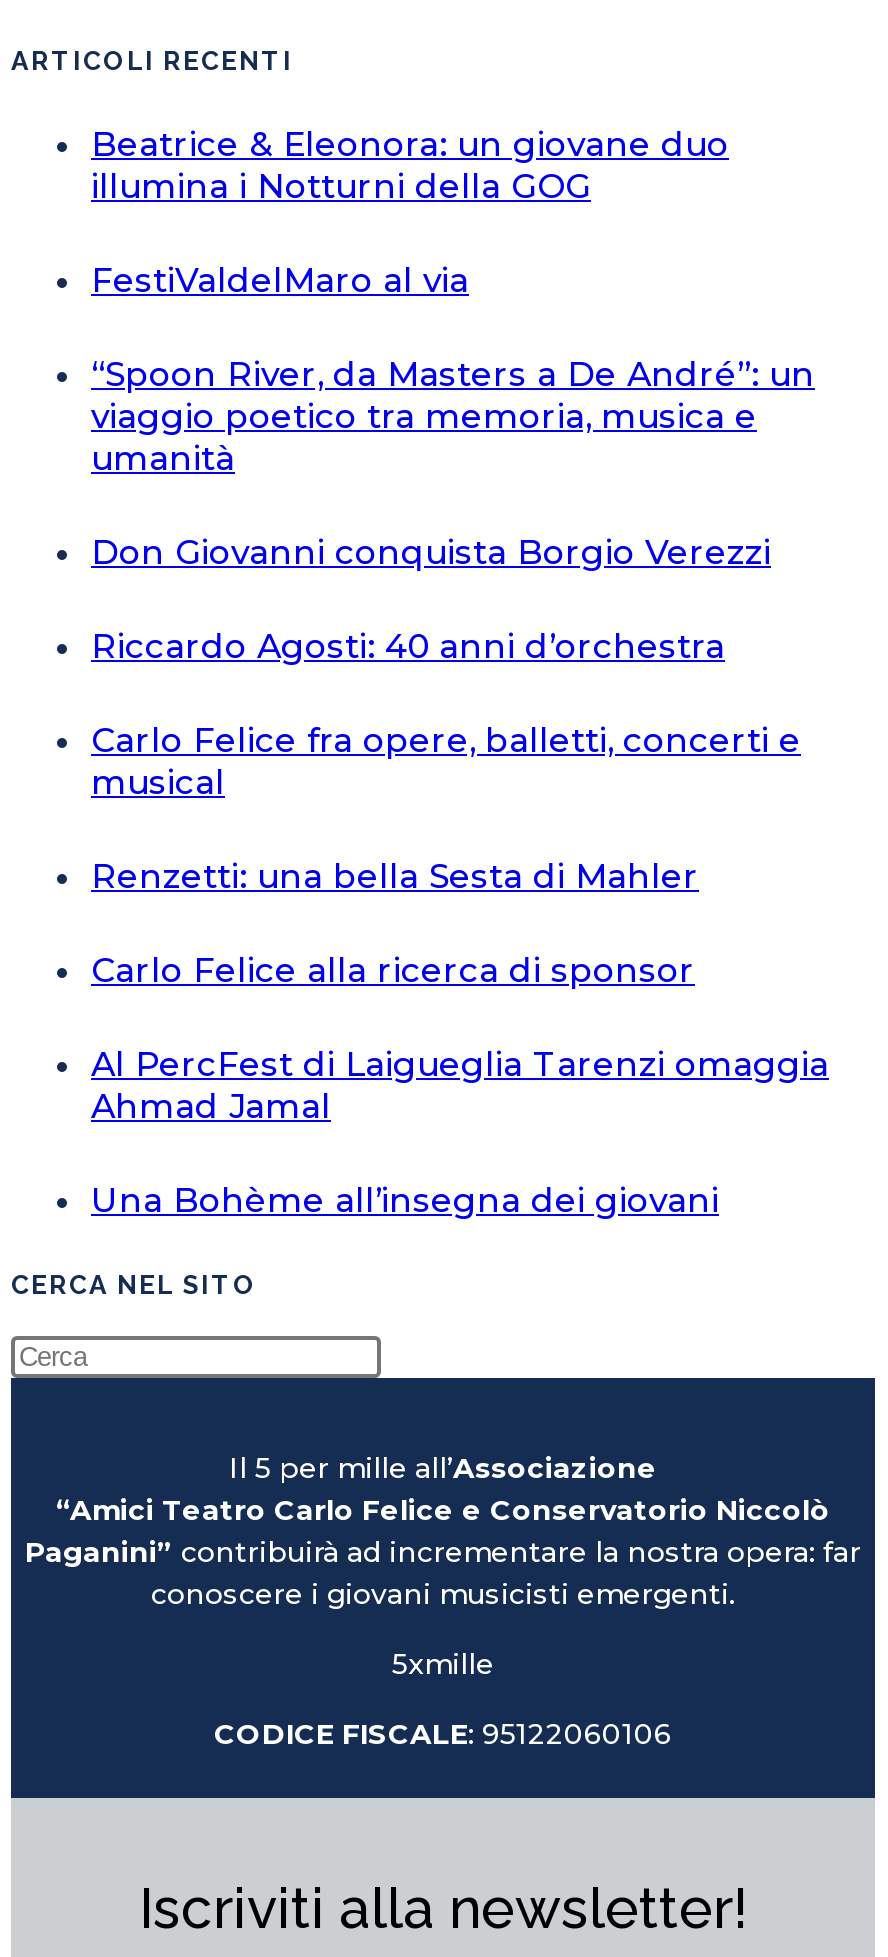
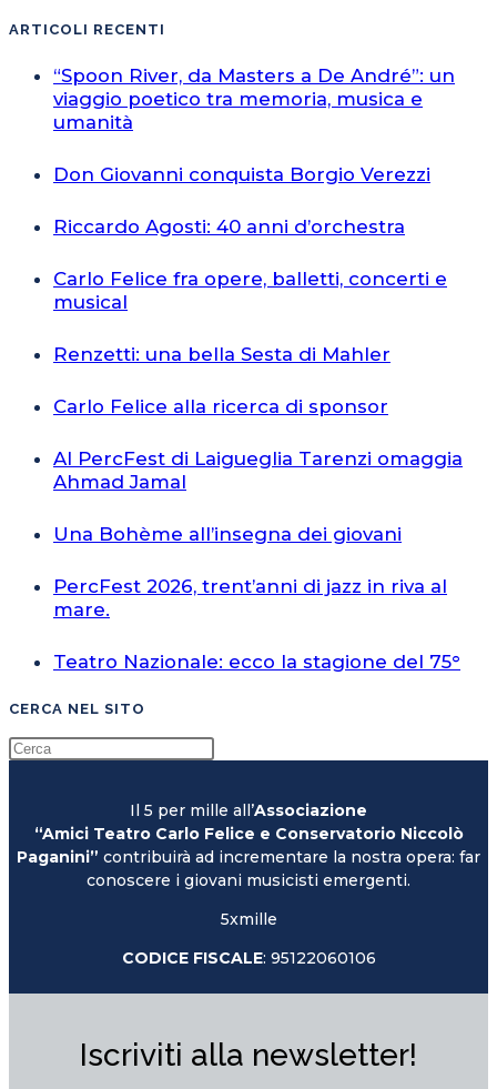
- Beatrice & Eleonora: un giovane duo
- illumina i Notturni della GOG
- FestiValdelMaro al via

moved up: “Spoon River, da Masters a De André”: un | viaggio poetico tra memoria, musica e | umanità | ... | Ahmad Jamal | Una Bohème all’insegna dei giovani

+ PercFest 2026, trent’anni di jazz in riva al
+ mare.
+ Teatro Nazionale: ecco la stagione del 75°
